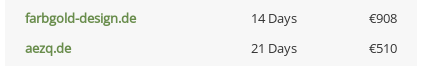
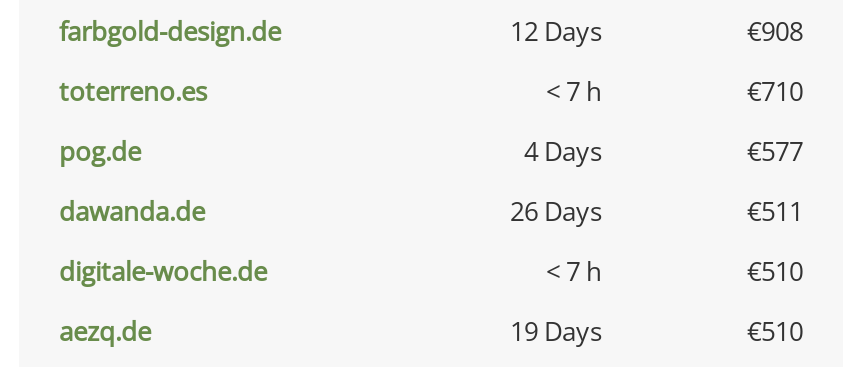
- 14 Days
+ 12 Days

+ toterreno.es
+ < 7 h
+ €710
+ pog.de
+ 4 Days
+ €577
+ dawanda.de
+ 26 Days
+ €511
+ digitale-woche.de
+ < 7 h
+ €510

- 21 Days
+ 19 Days
